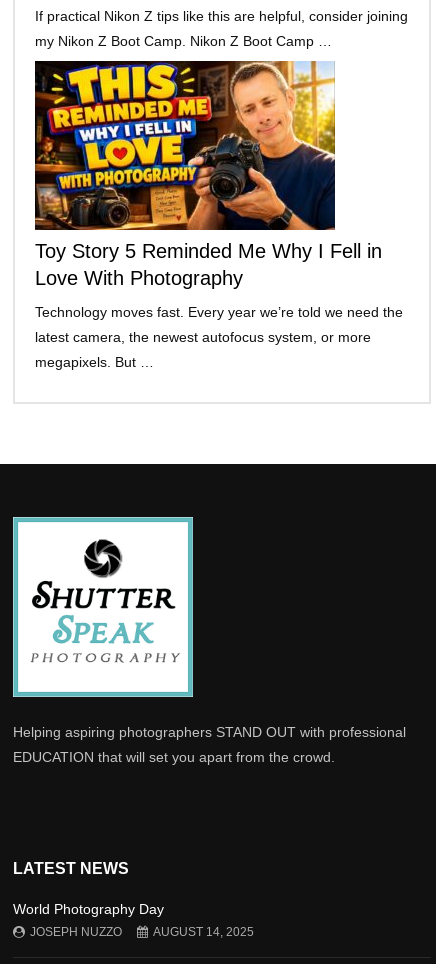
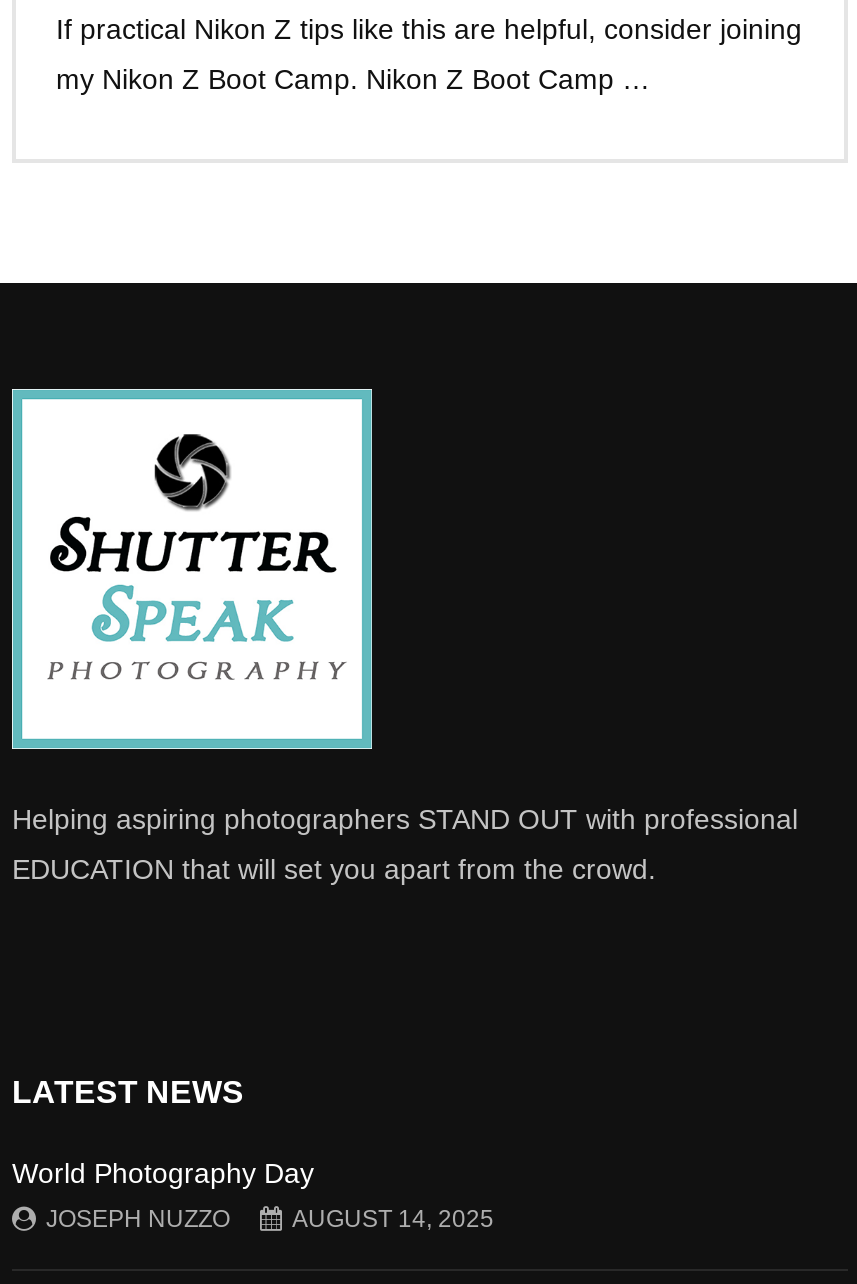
- [image]
- Toy Story 5 Reminded Me Why I Fell in
- Love With Photography
- Technology moves fast. Every year we’re told we need the
- latest camera, the newest autofocus system, or more
- megapixels. But …
